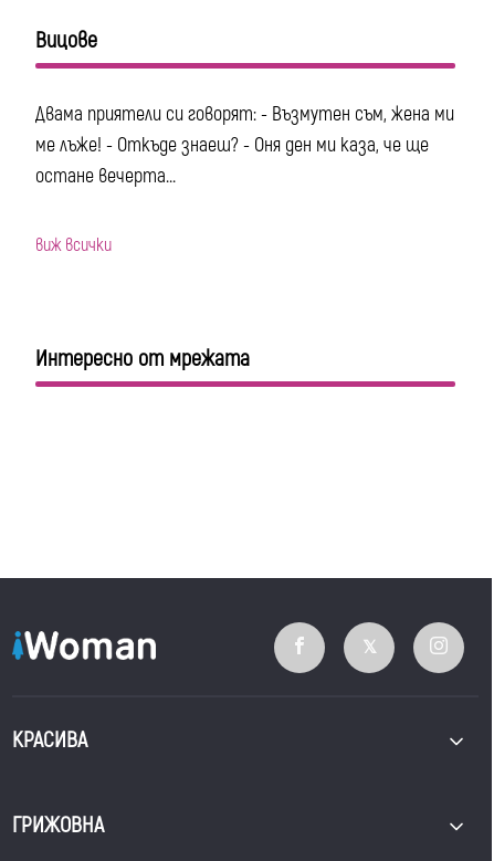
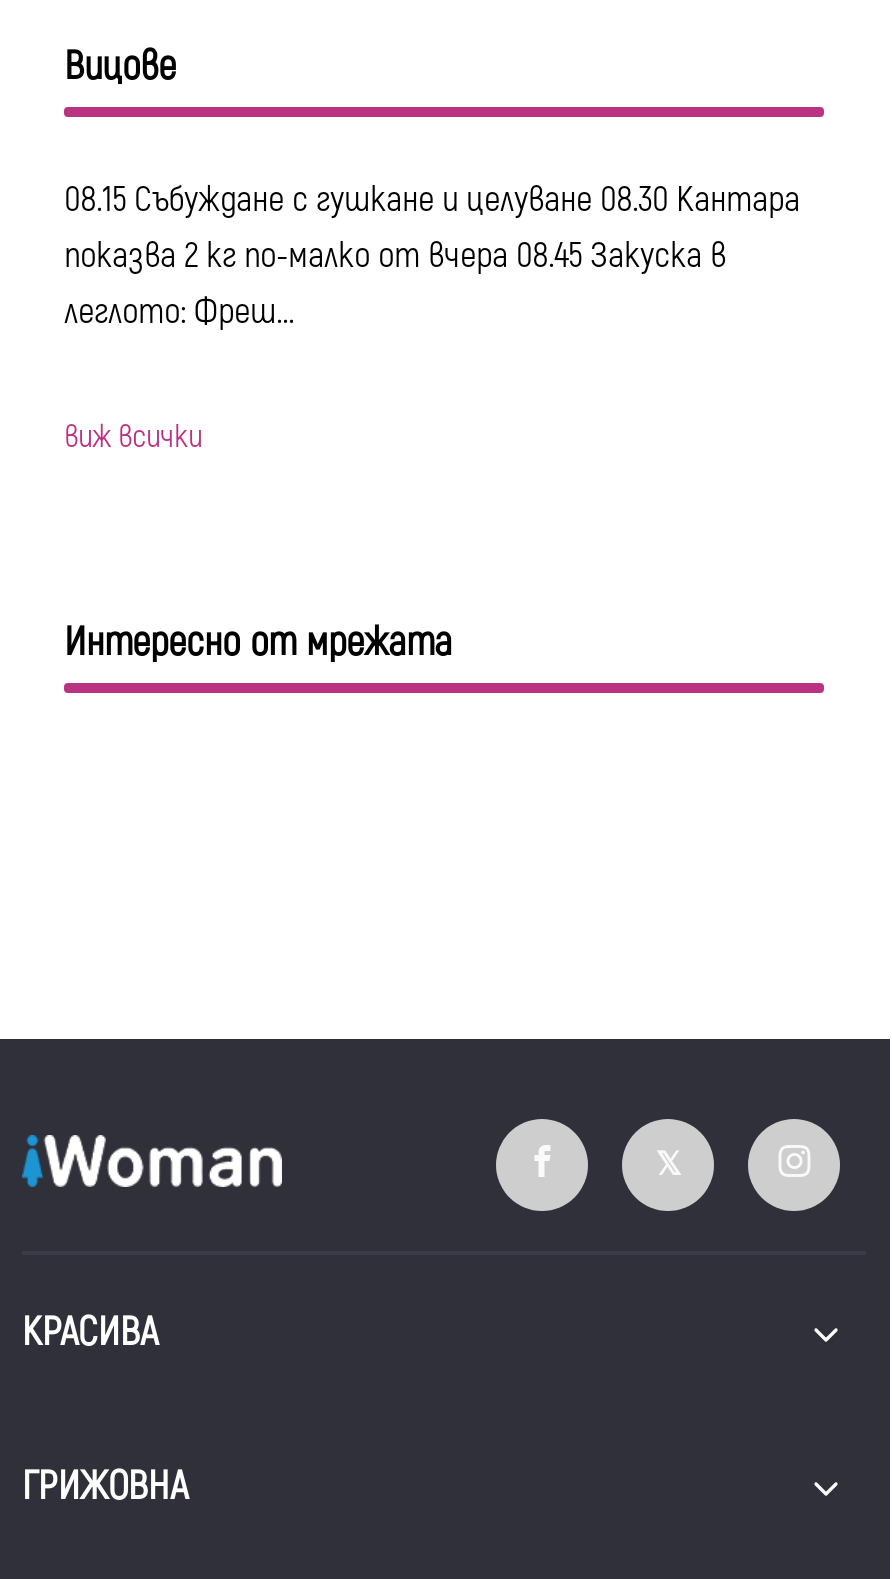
- Двама приятели си говорят: - Възмутен съм, жена ми
- ме лъже! - Откъде знаеш? - Оня ден ми каза, че ще
- остане вечерта...
+ 08.15 Събуждане с гушкане и целуване 08.30 Кантара
+ показва 2 кг по-малко от вчера 08.45 Закуска в
+ леглото: Фреш...
